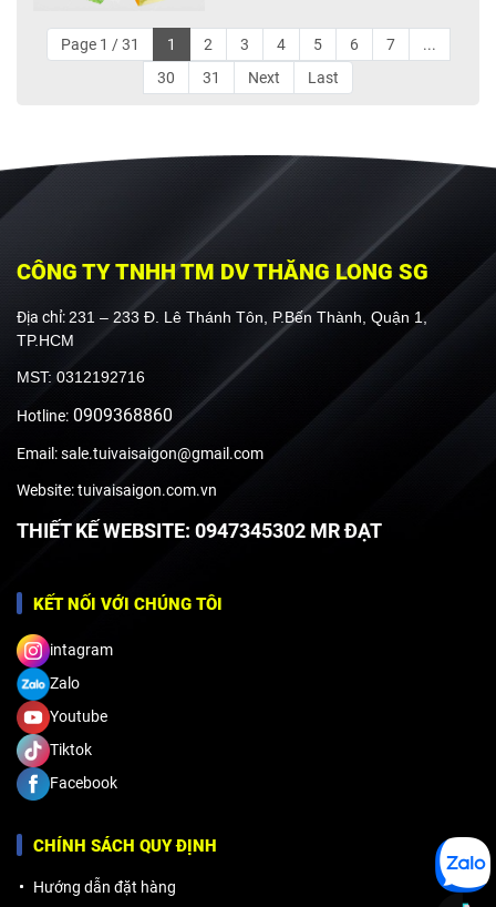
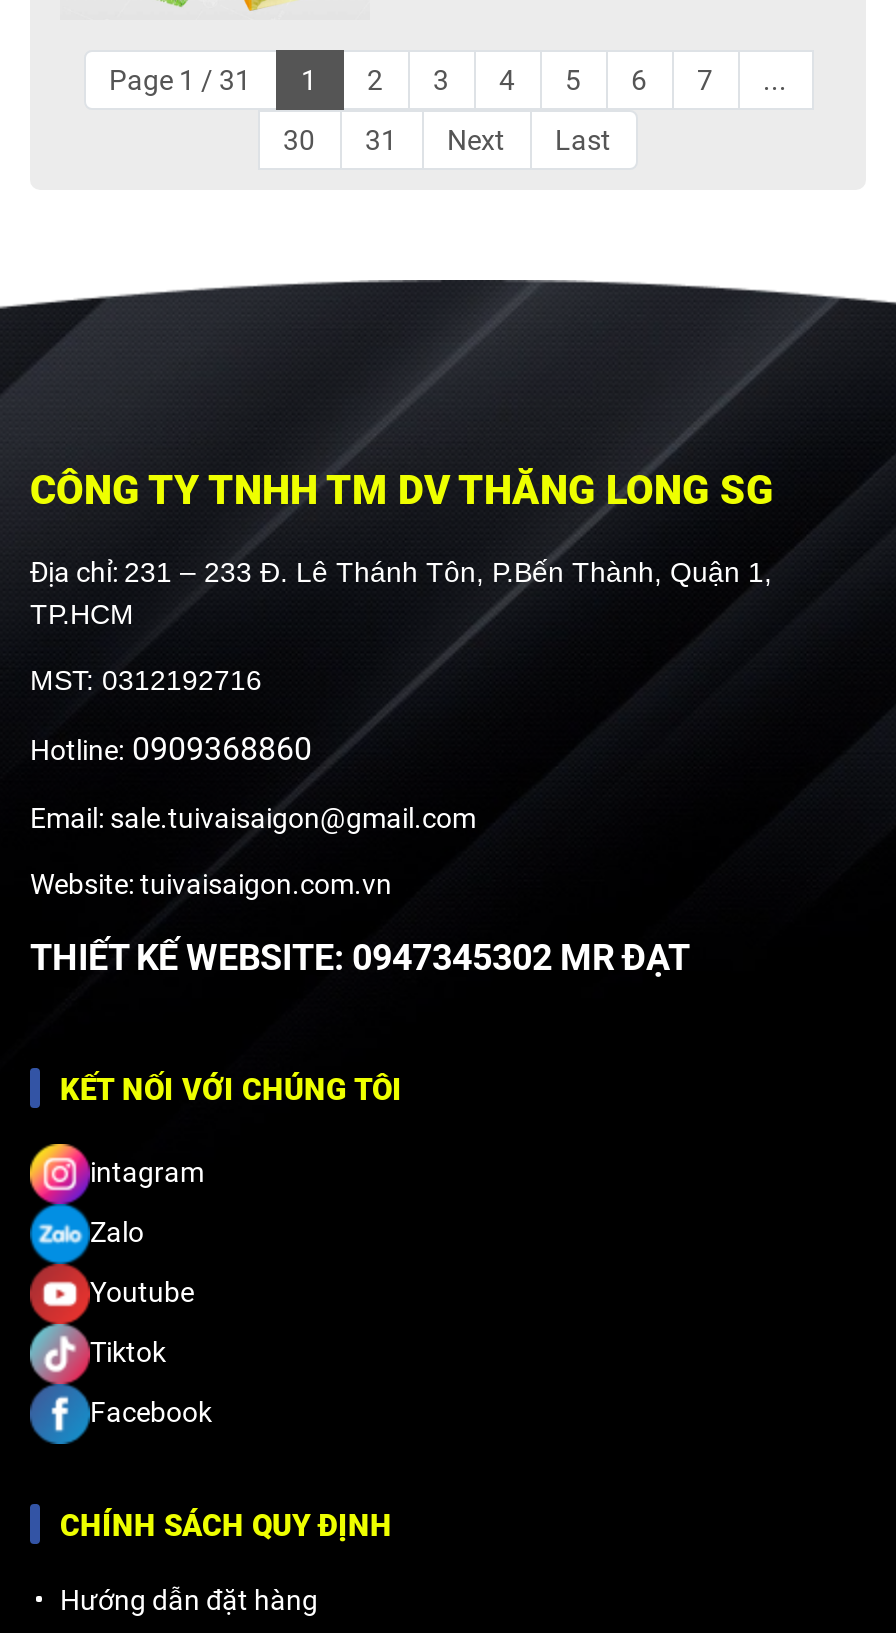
- [image]
